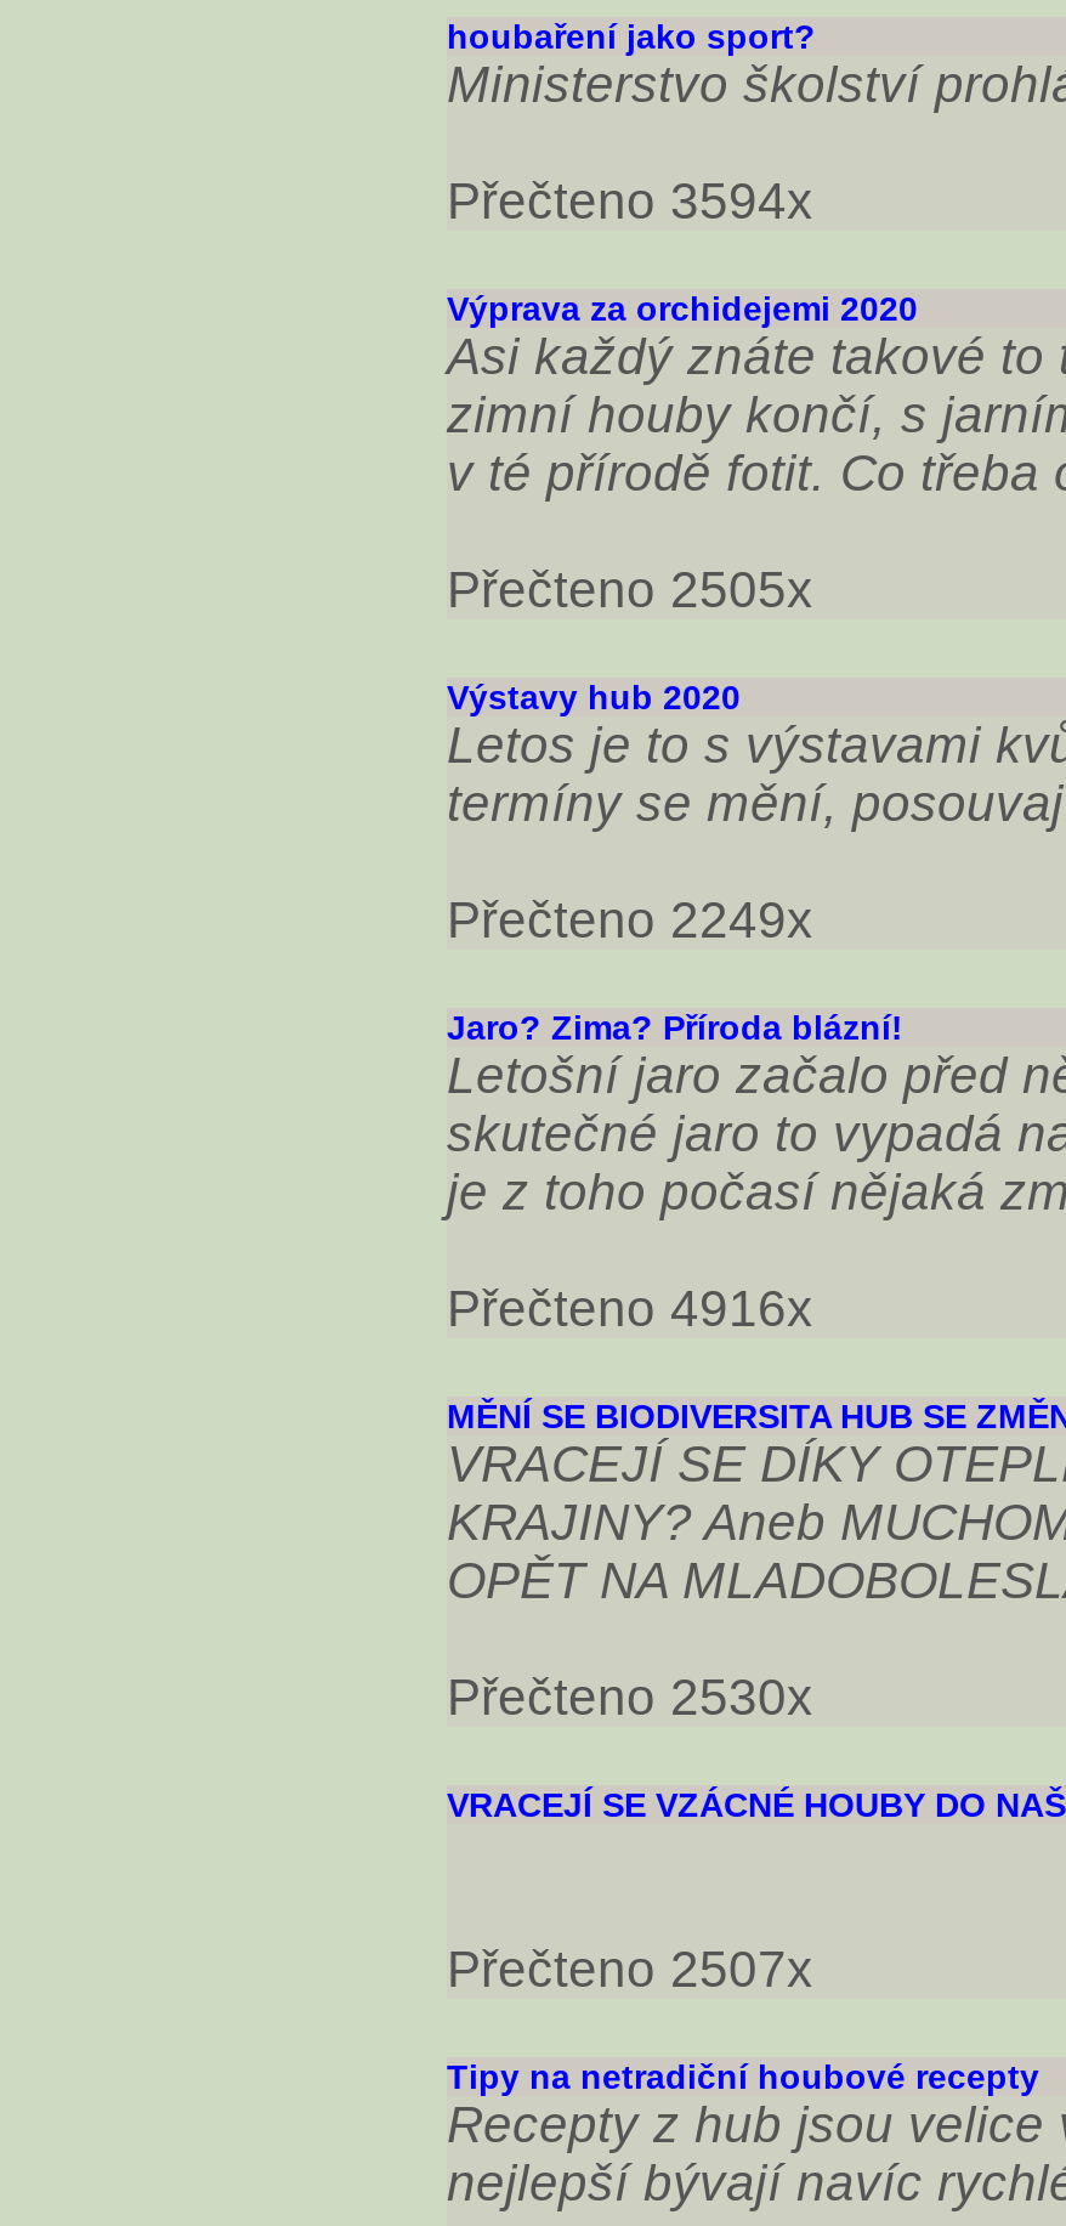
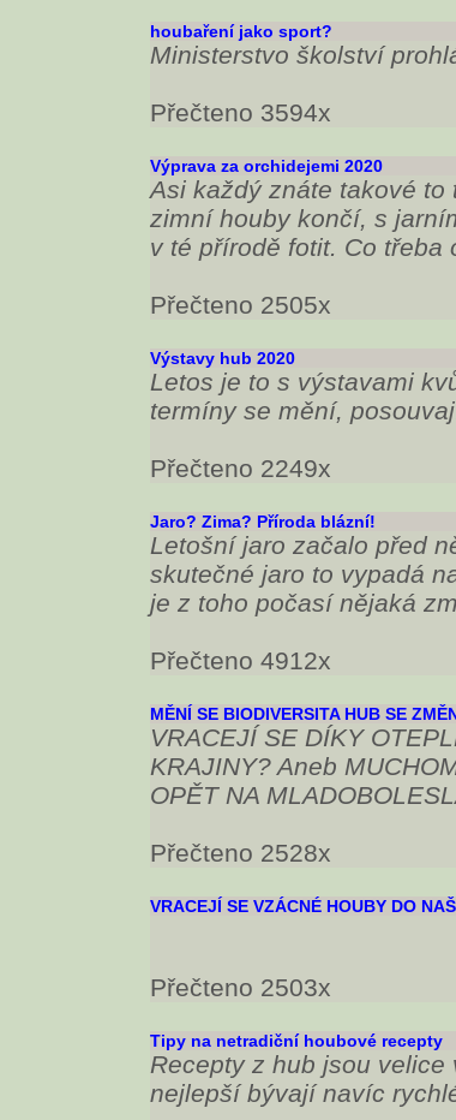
- Přečteno 4916x
+ Přečteno 4912x

- Přečteno 2530x
+ Přečteno 2528x

- Přečteno 2507x
+ Přečteno 2503x
